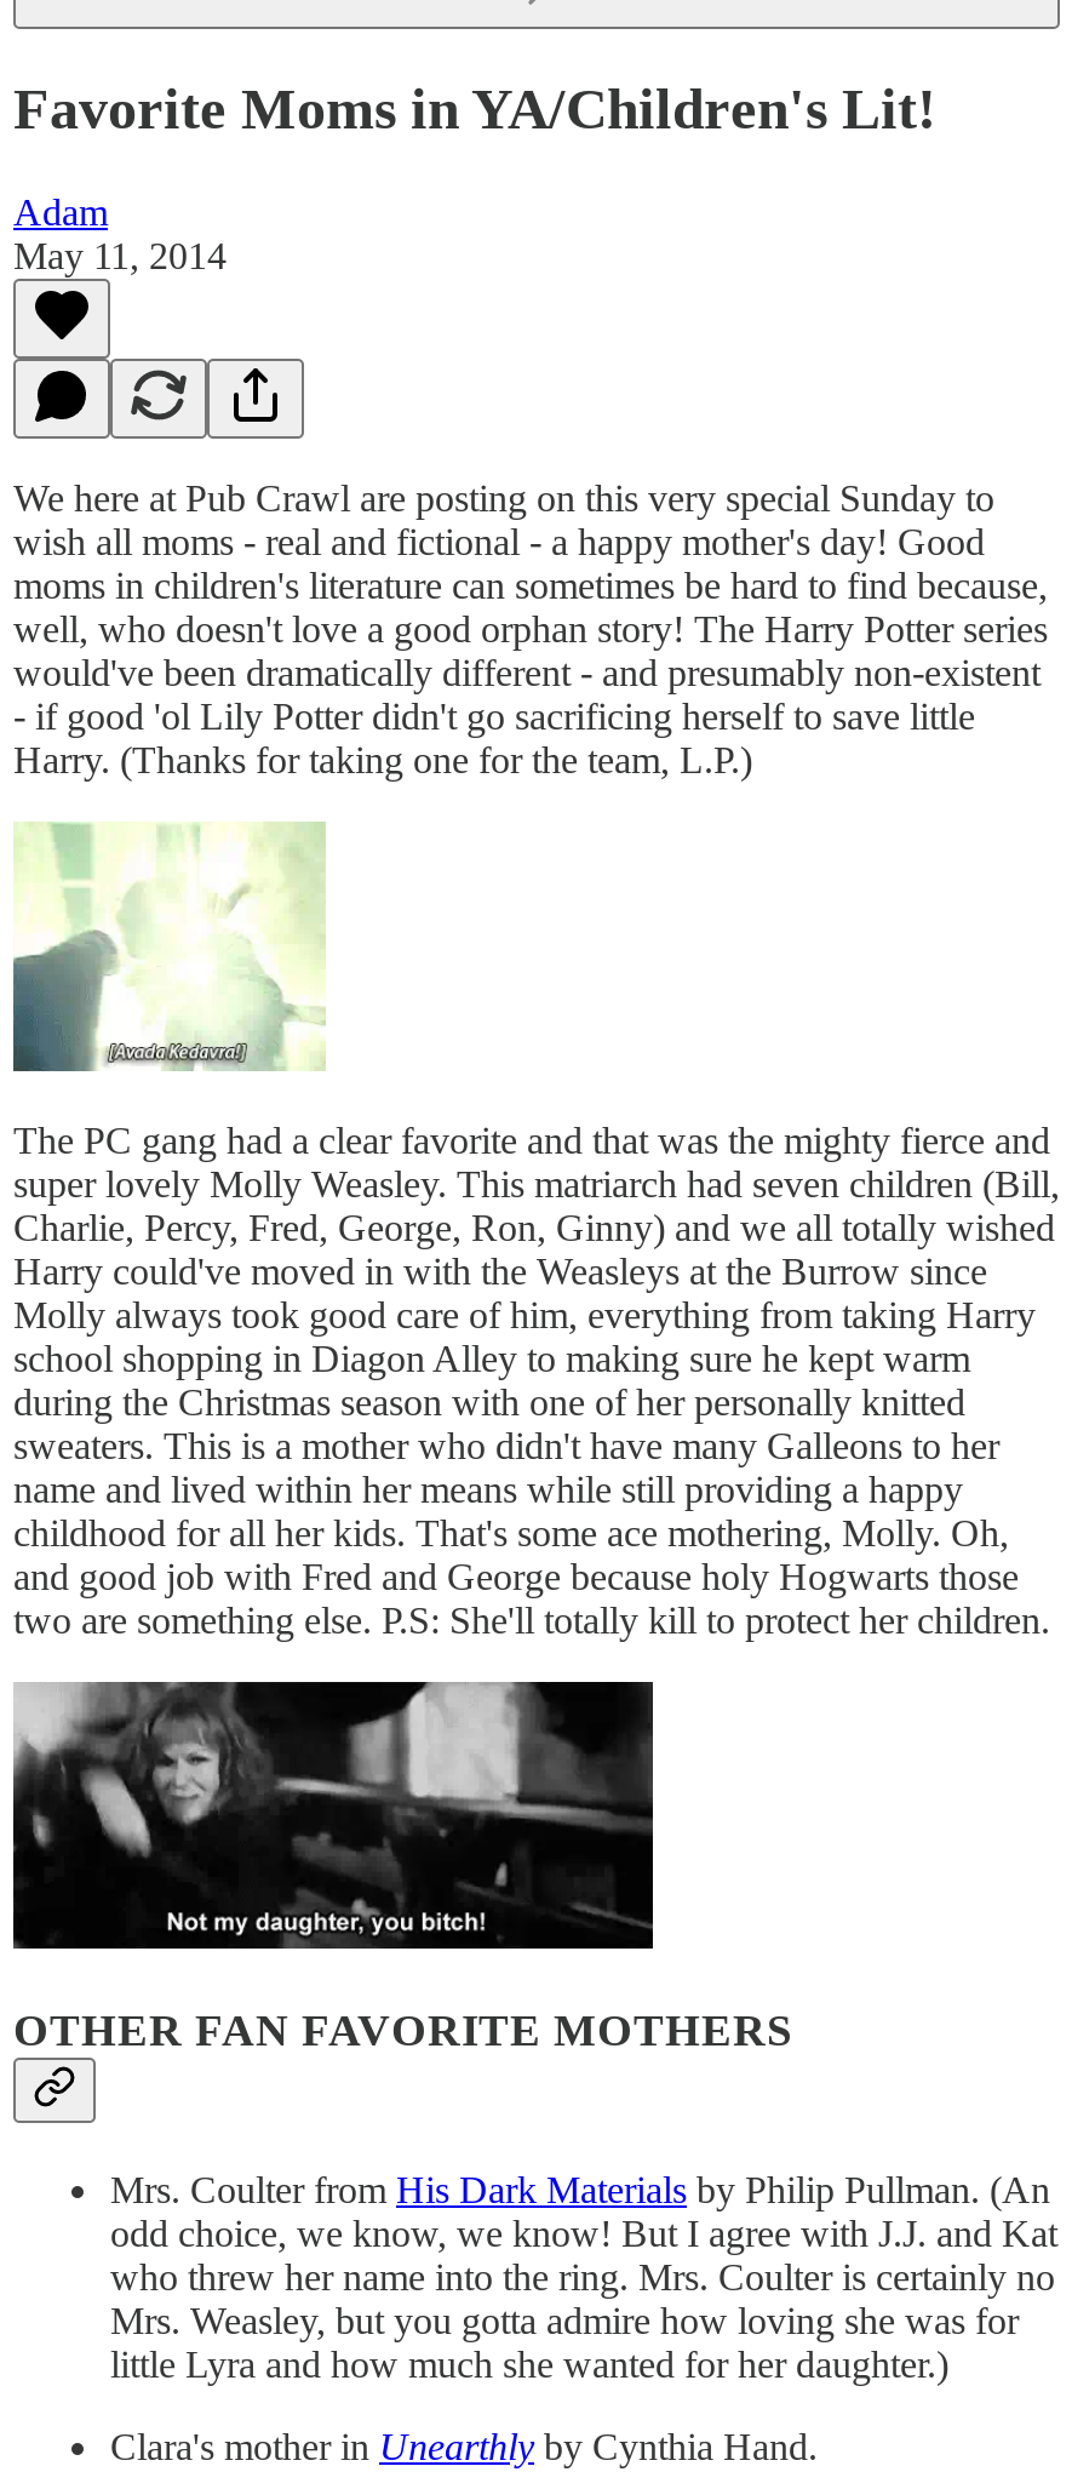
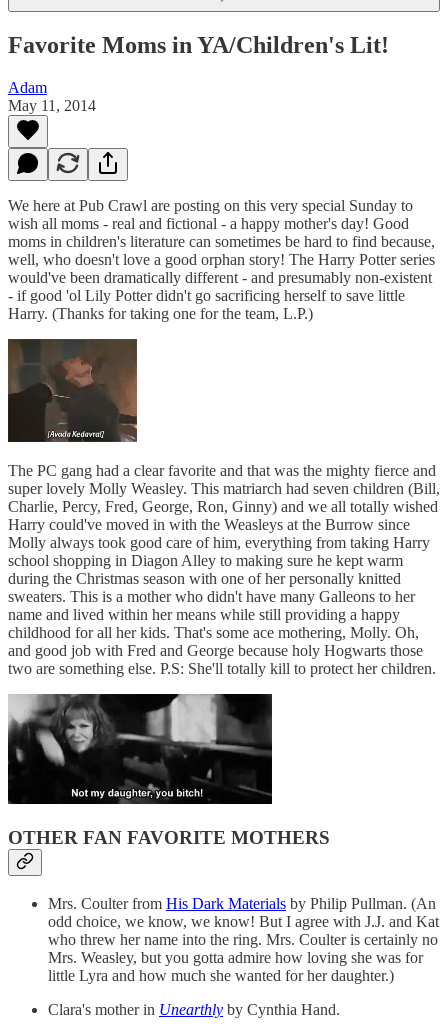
- [image]
+ [image]
